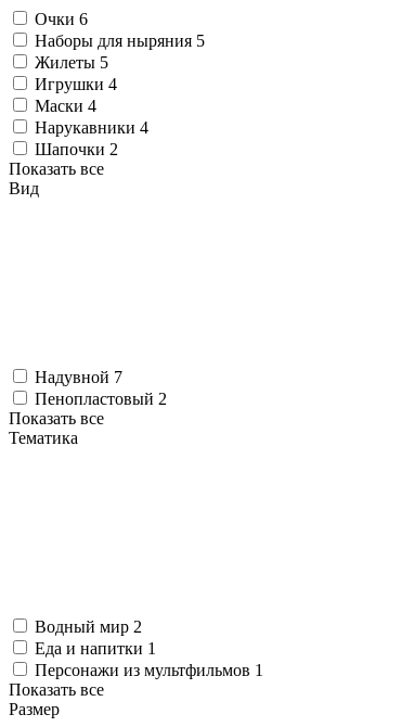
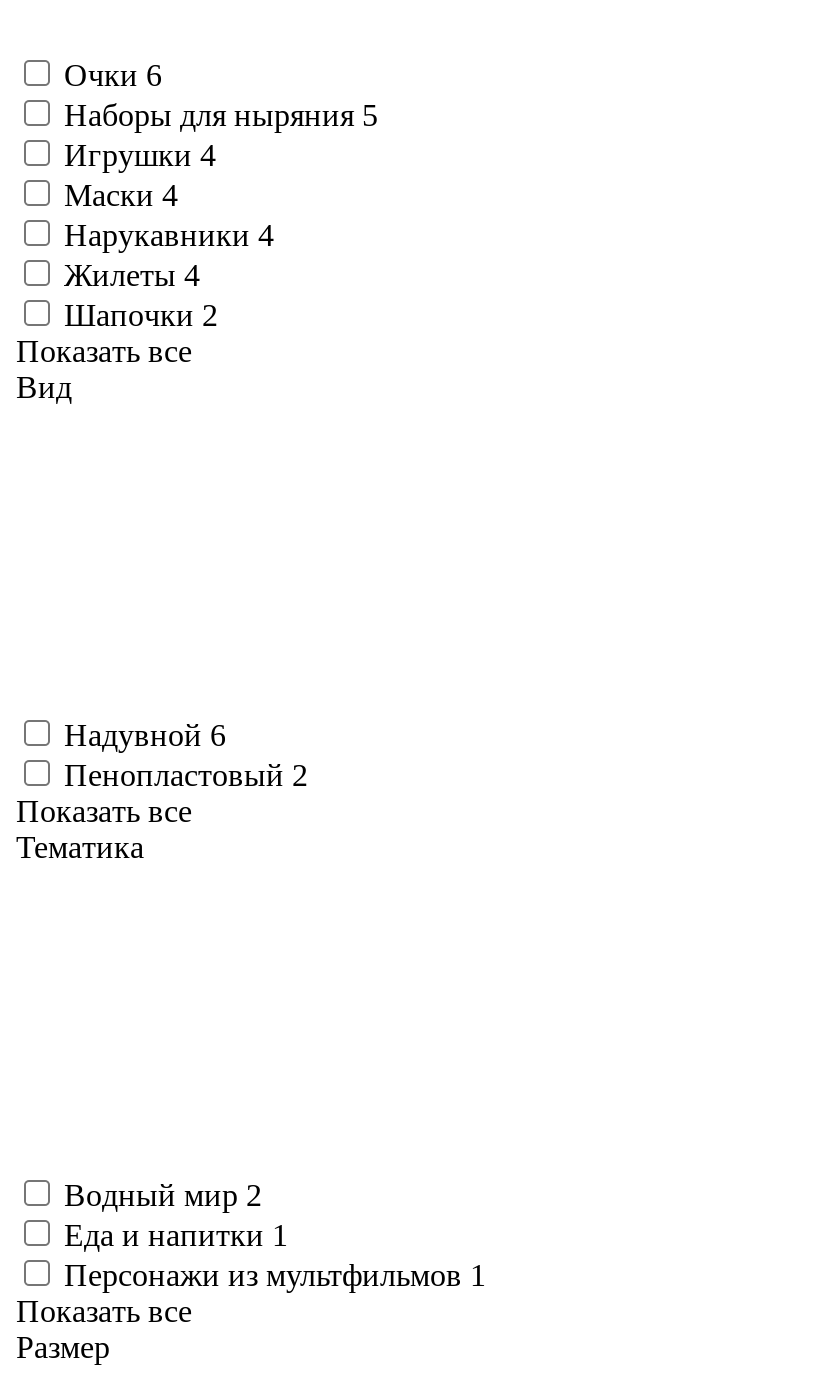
- Жилеты 5

moved up: Игрушки 4 | Маски 4 | Нарукавники 4

+ Жилеты 4

- Надувной 7
+ Надувной 6
